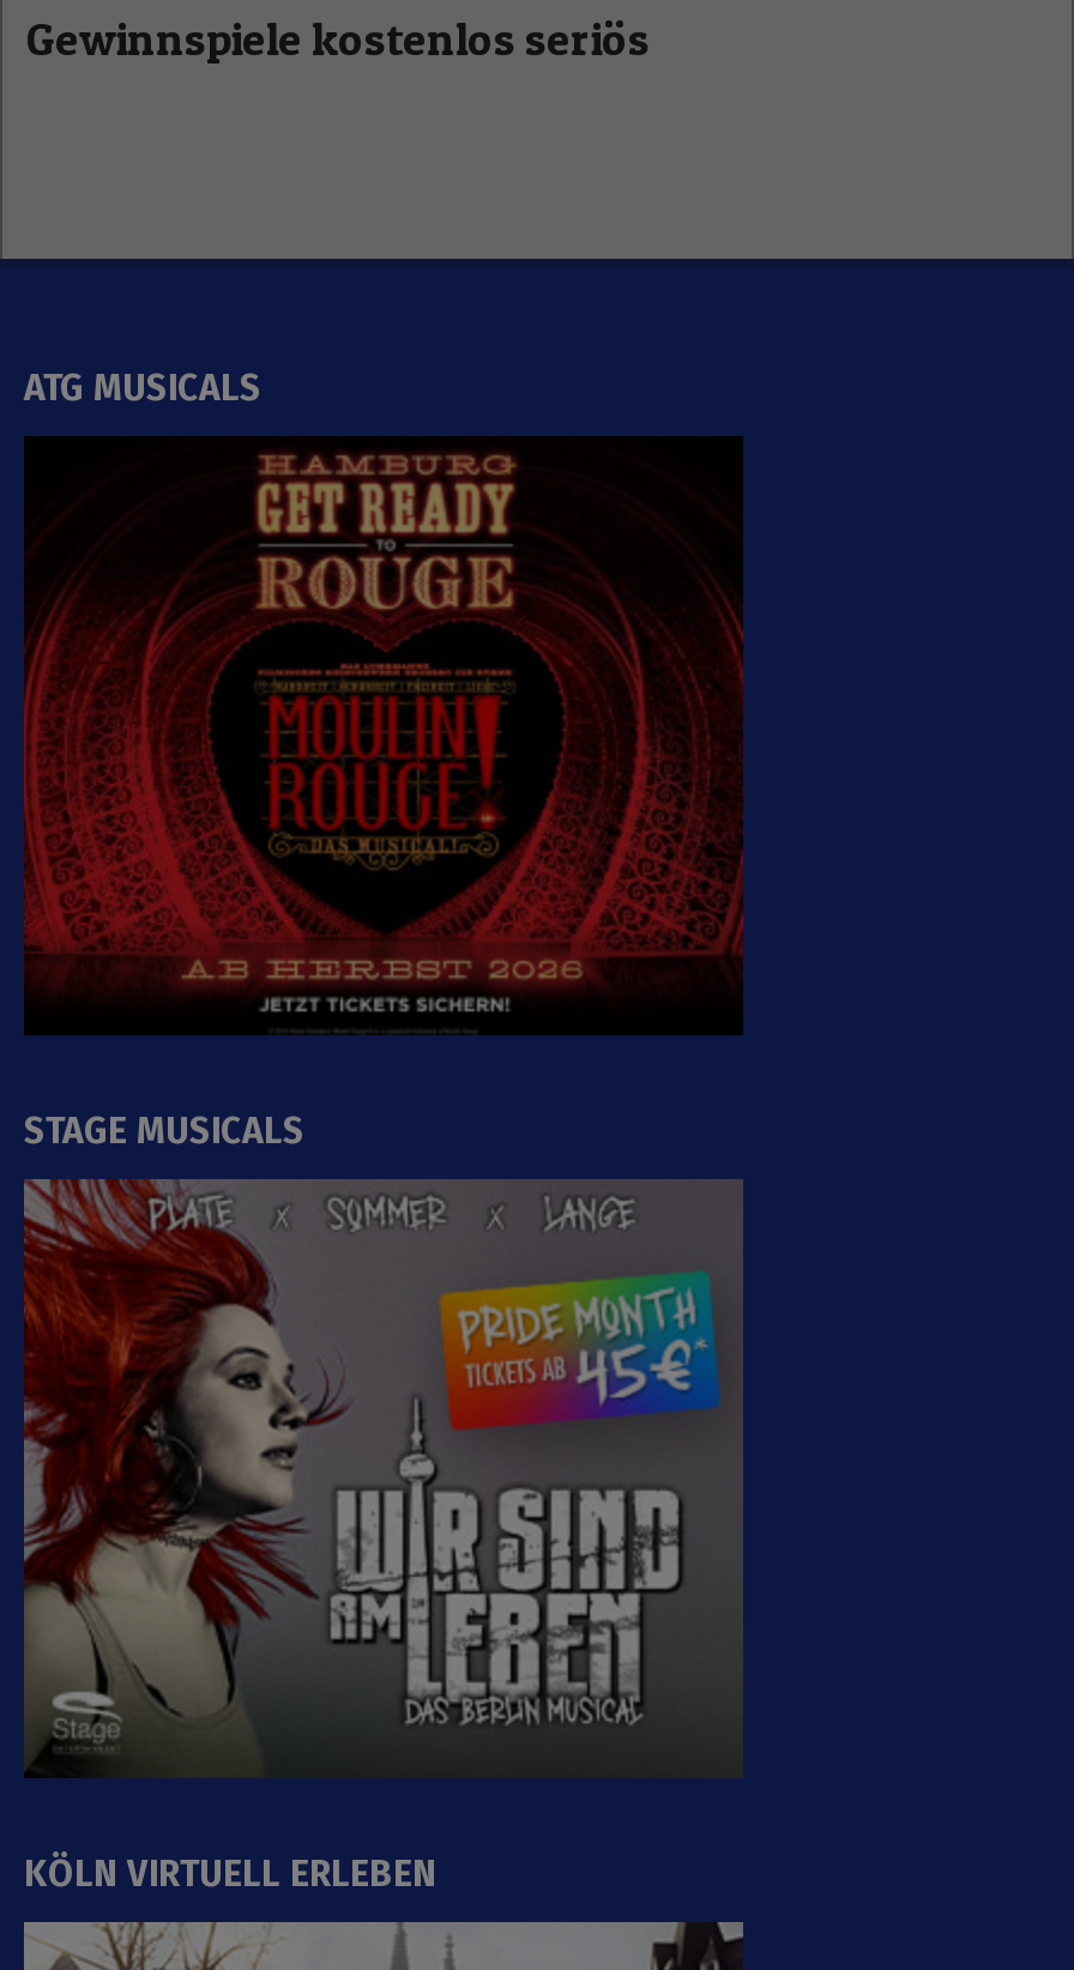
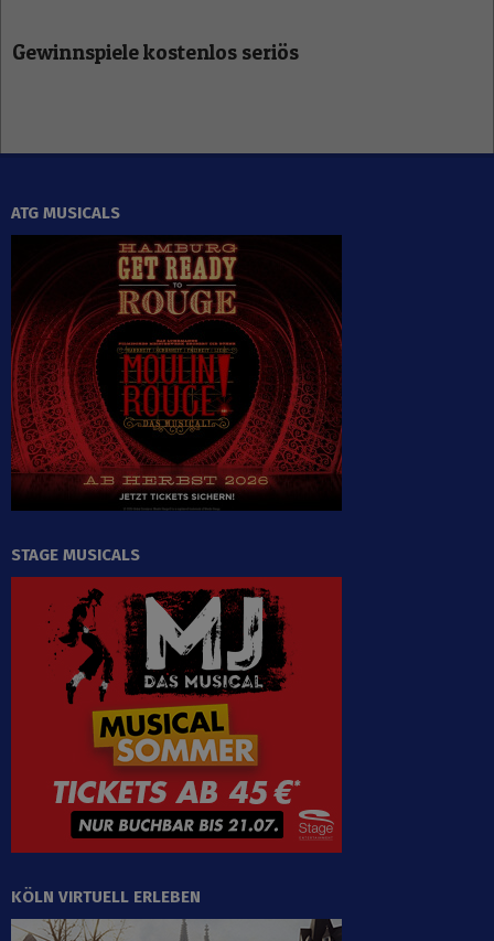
- [image]
+ [image]
